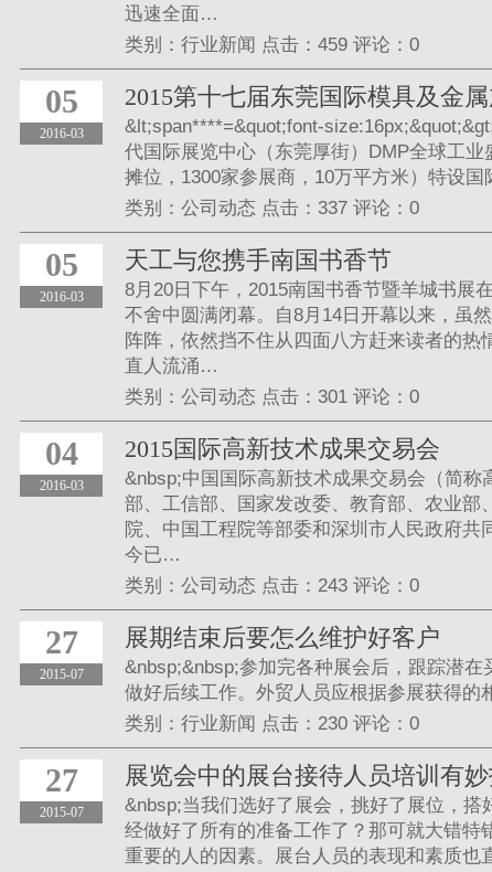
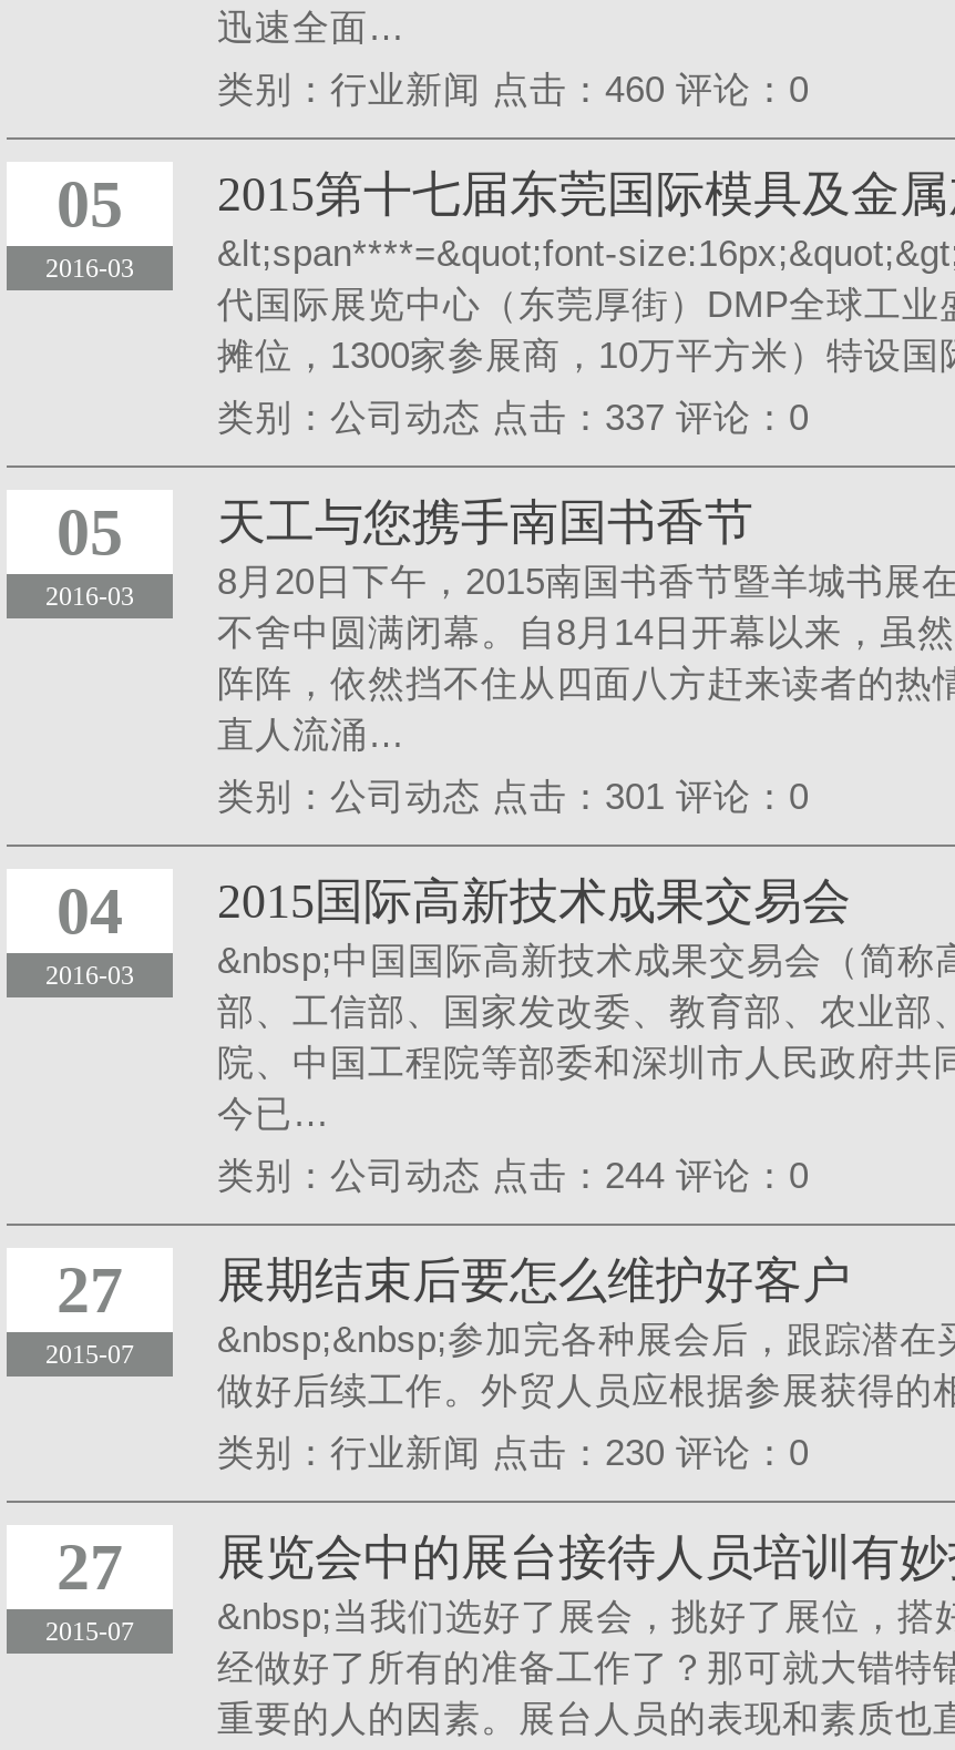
- 类别：行业新闻点击：459评论：0
+ 类别：行业新闻点击：460评论：0

- 类别：公司动态点击：243评论：0
+ 类别：公司动态点击：244评论：0
